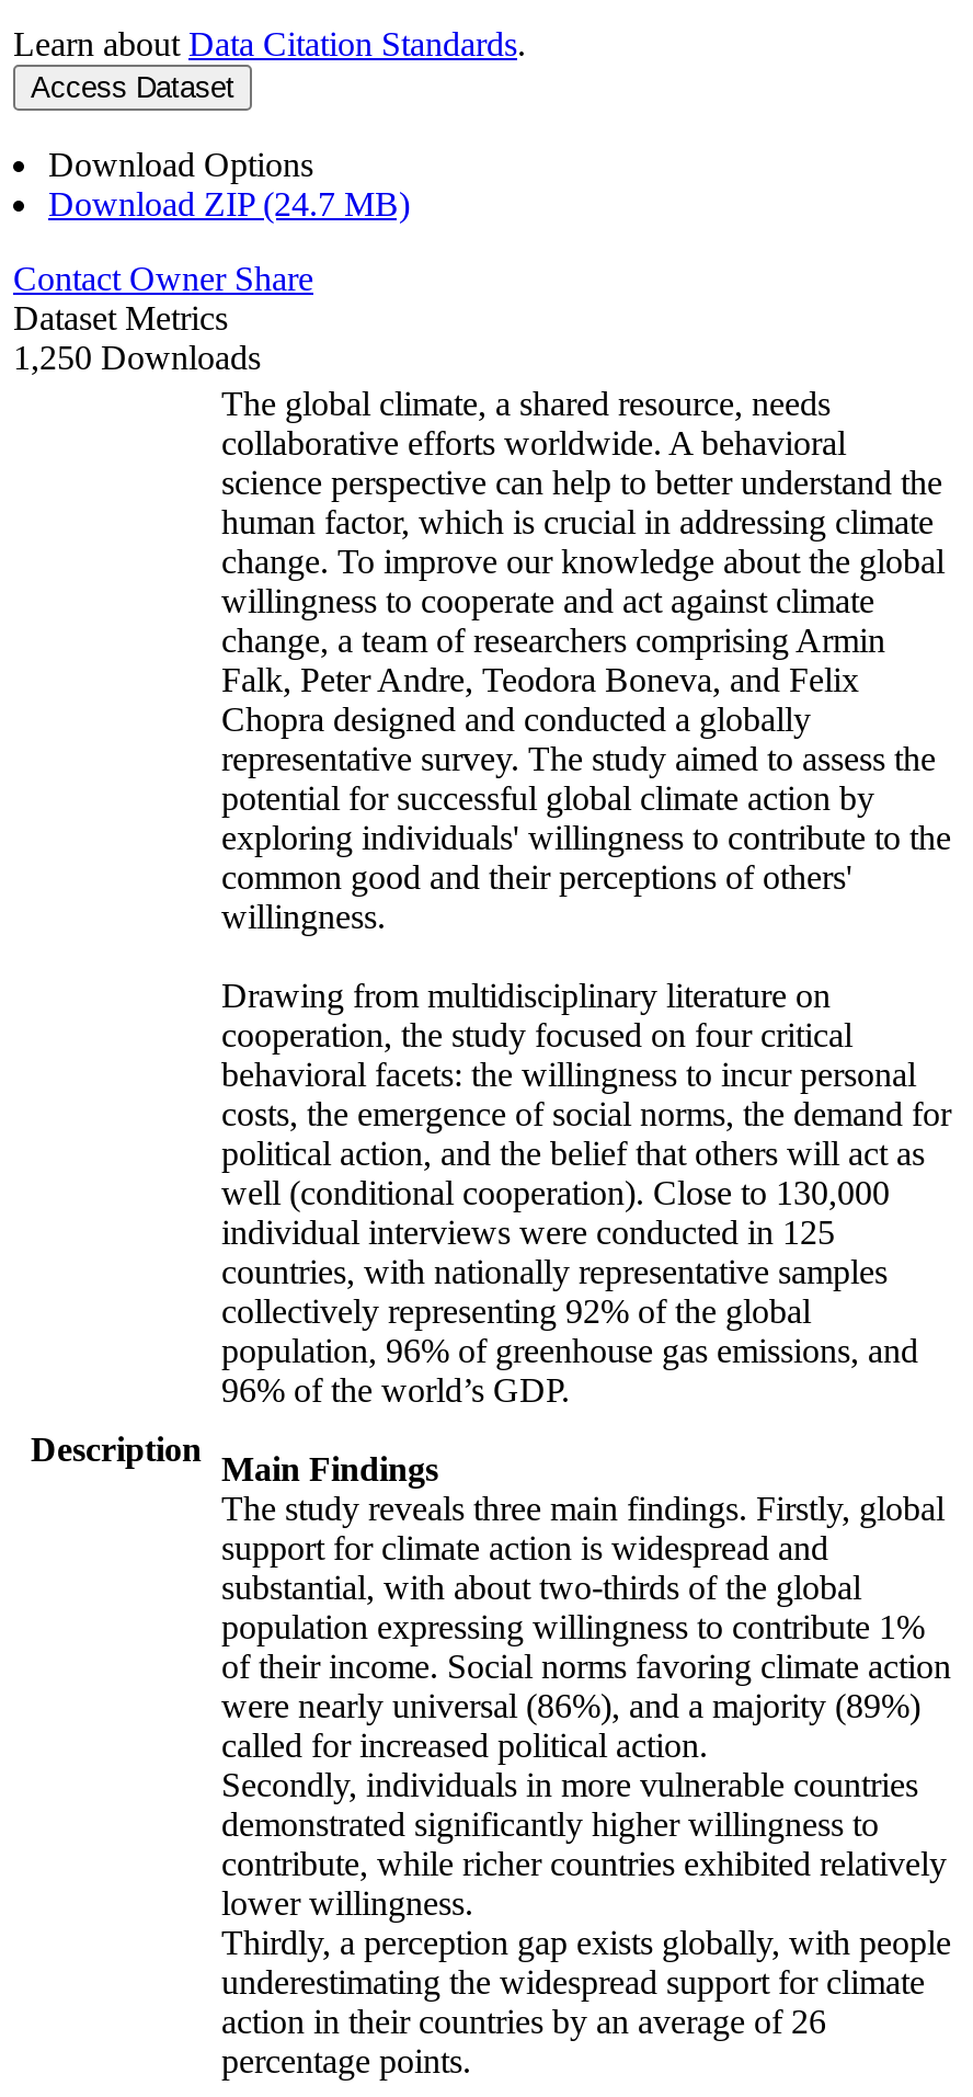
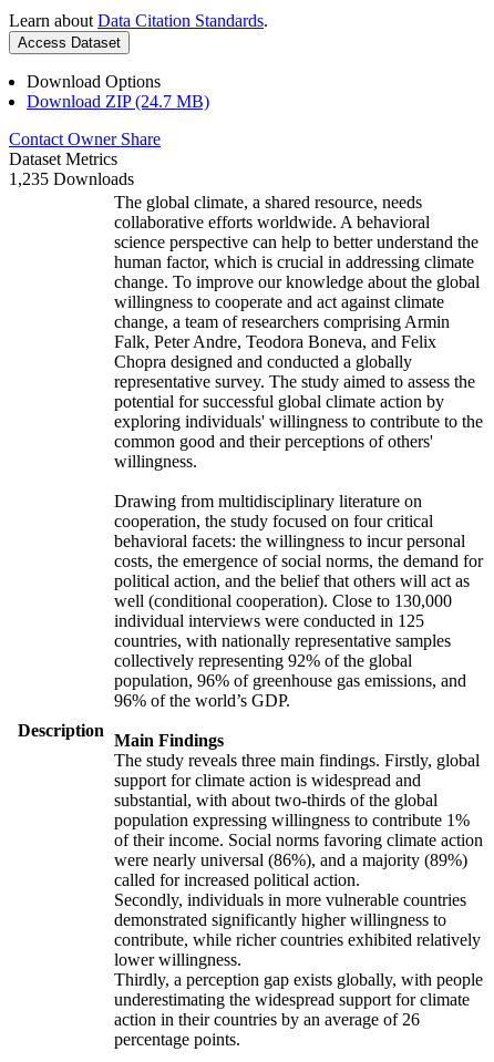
- 1,250 Downloads
+ 1,235 Downloads
